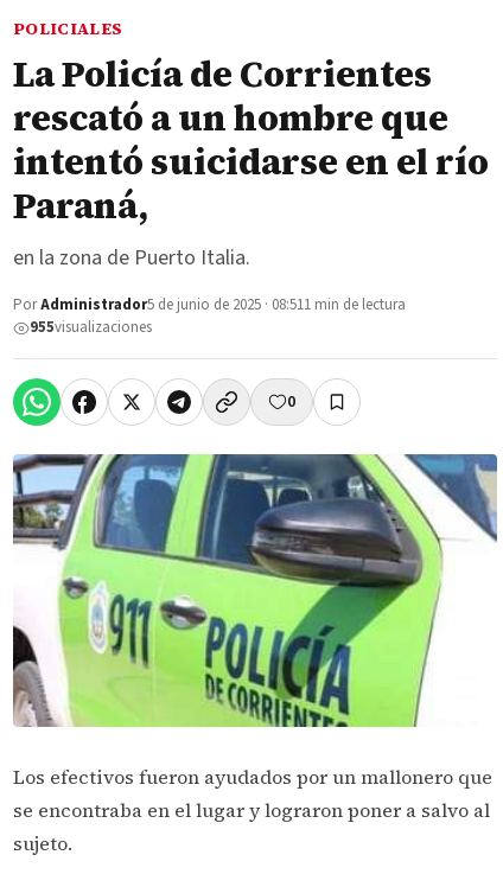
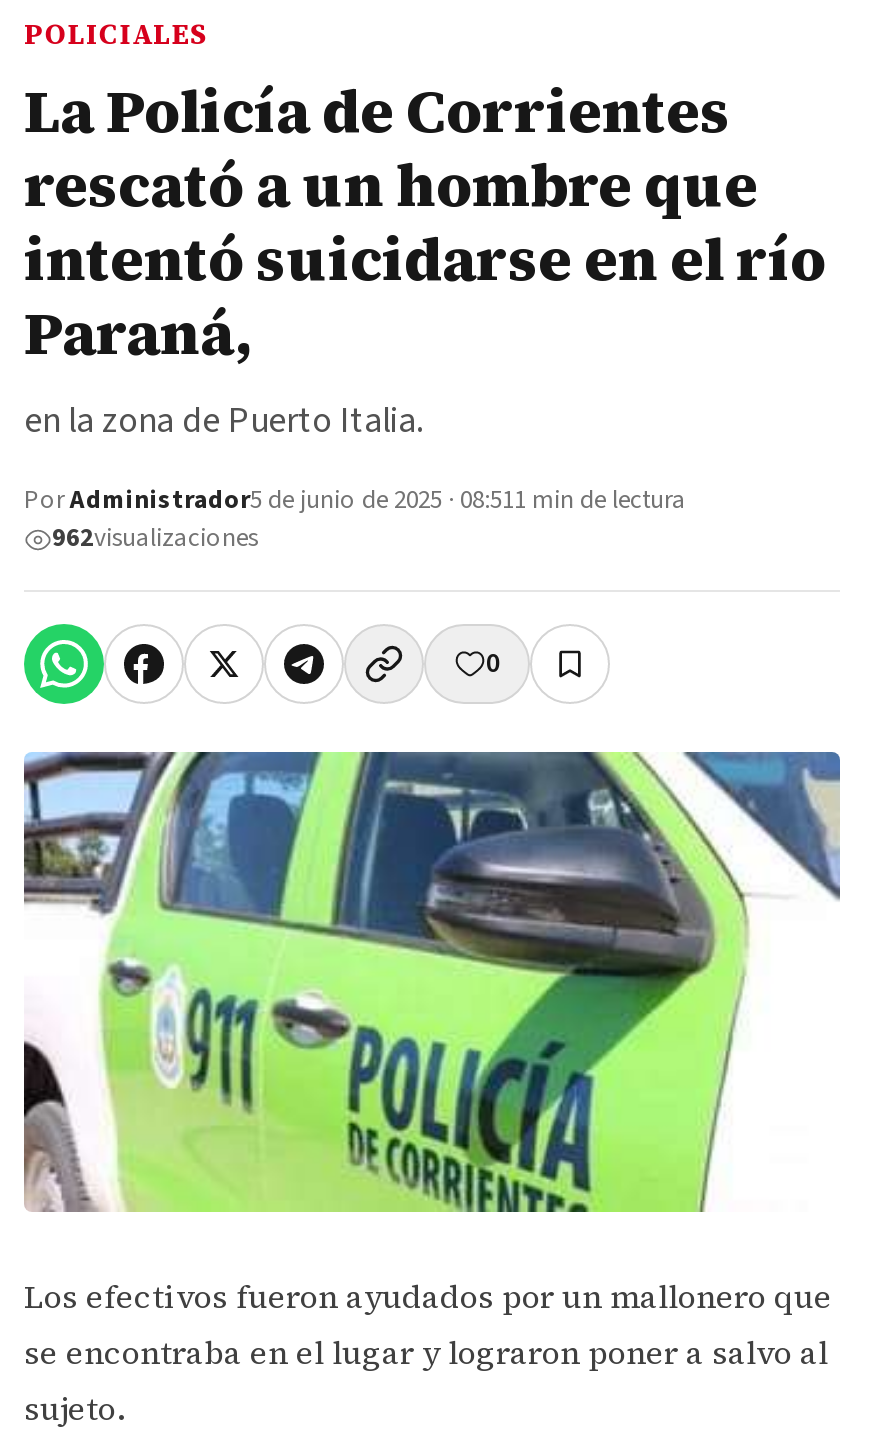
- 955visualizaciones
+ 962visualizaciones
